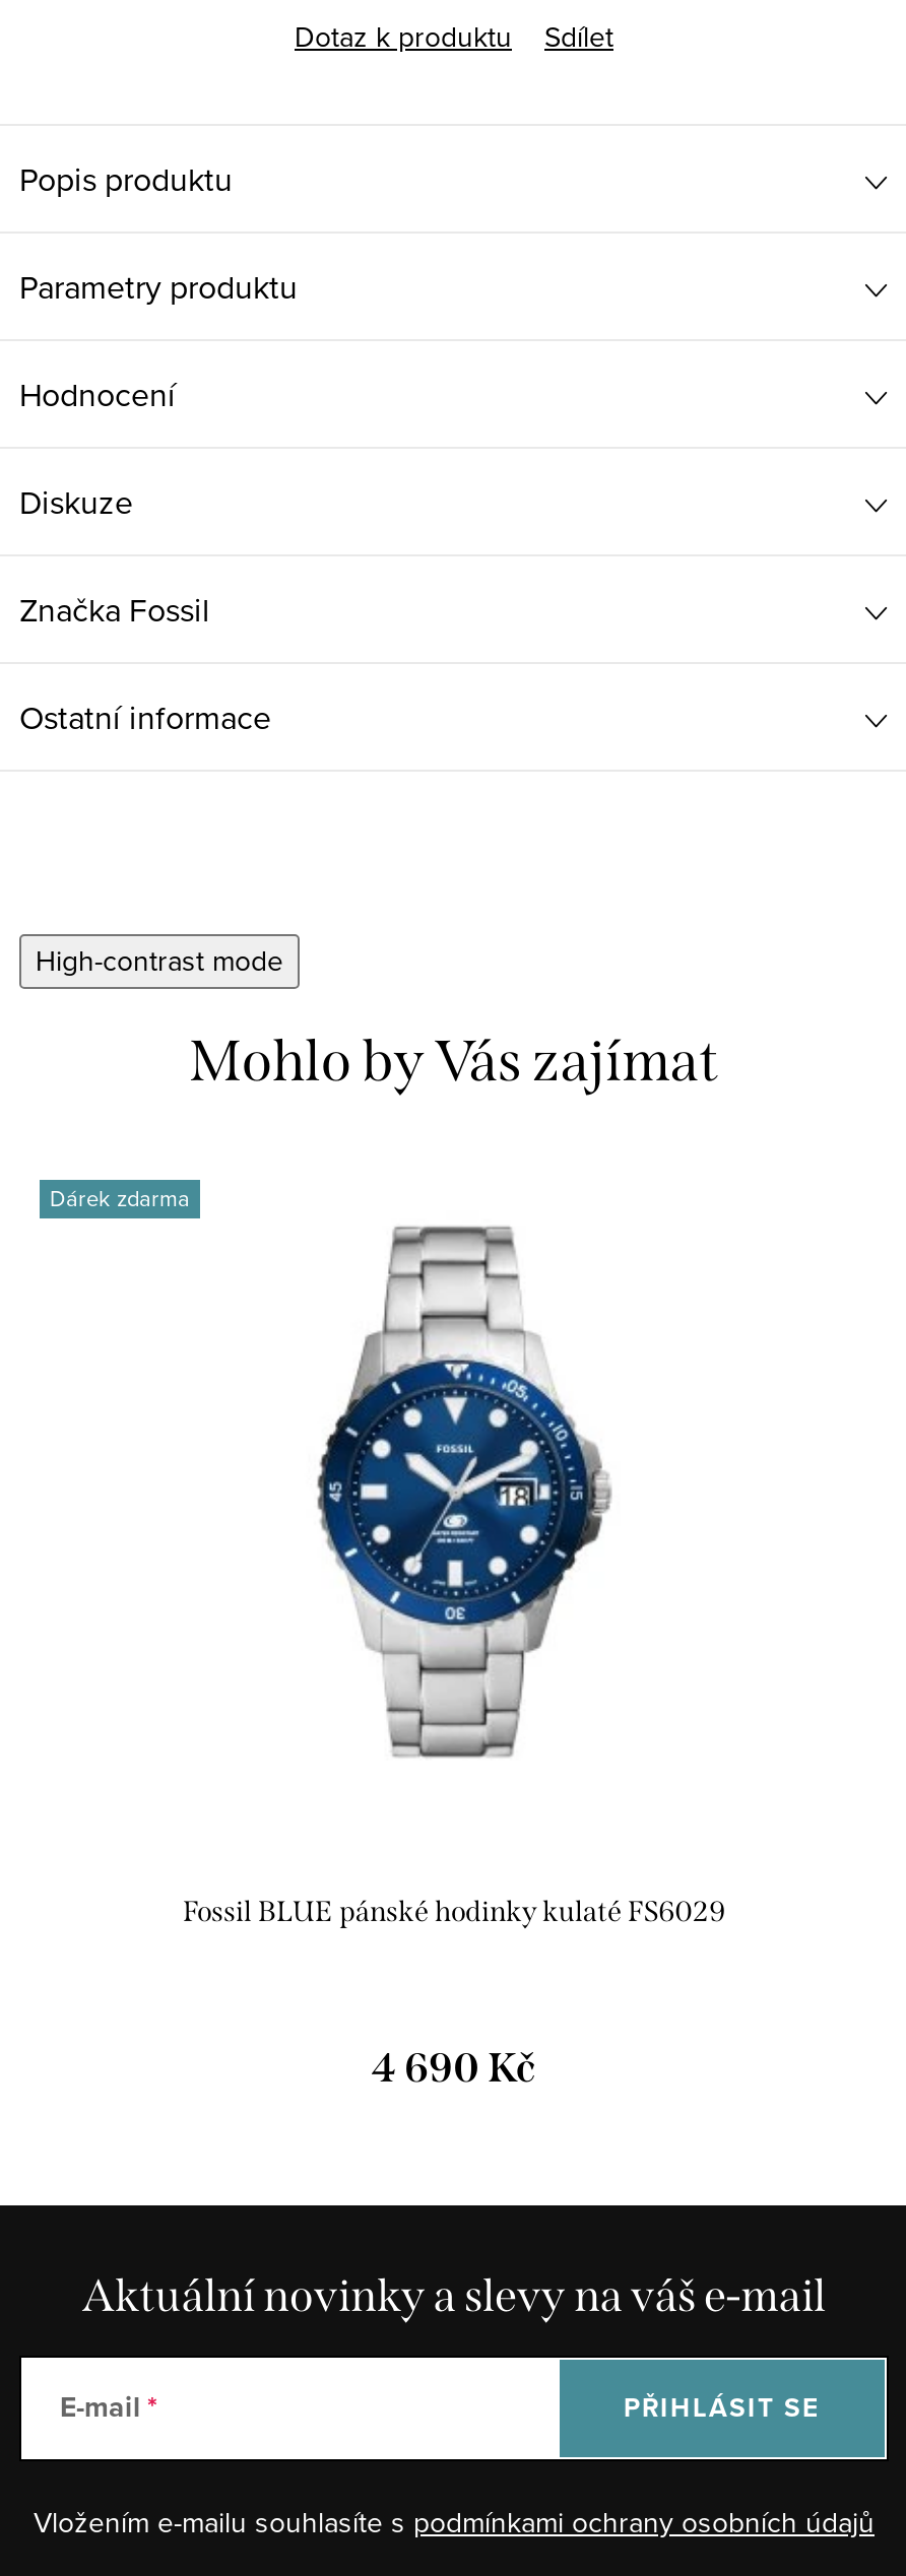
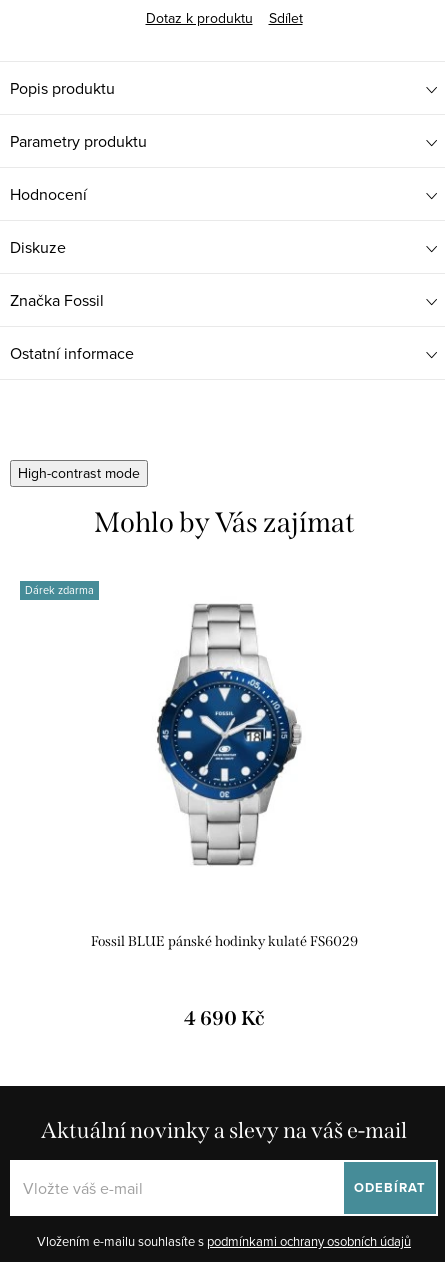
- E-mail

- PŘIHLÁSIT SE
+ ODEBÍRAT
